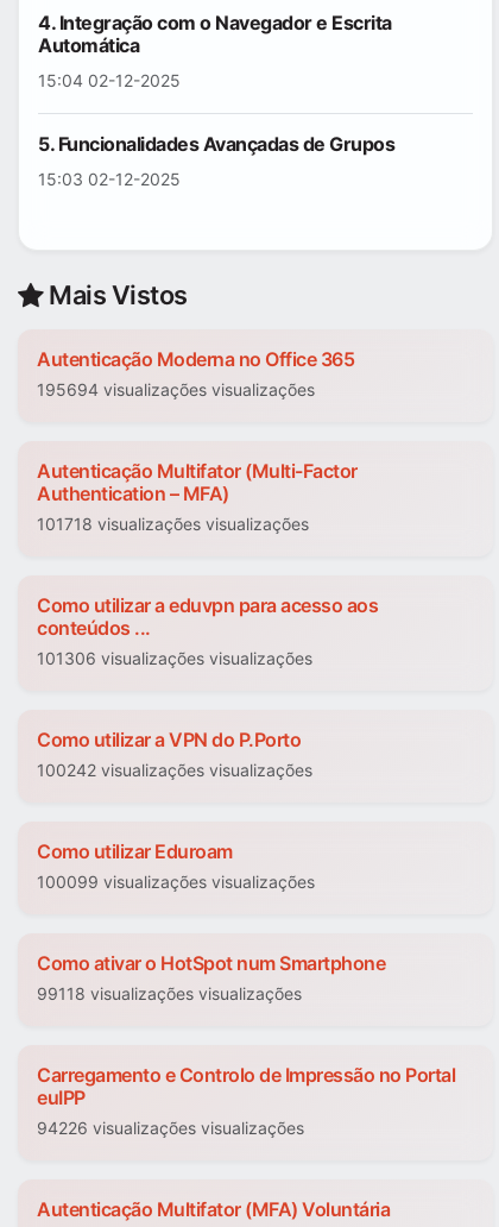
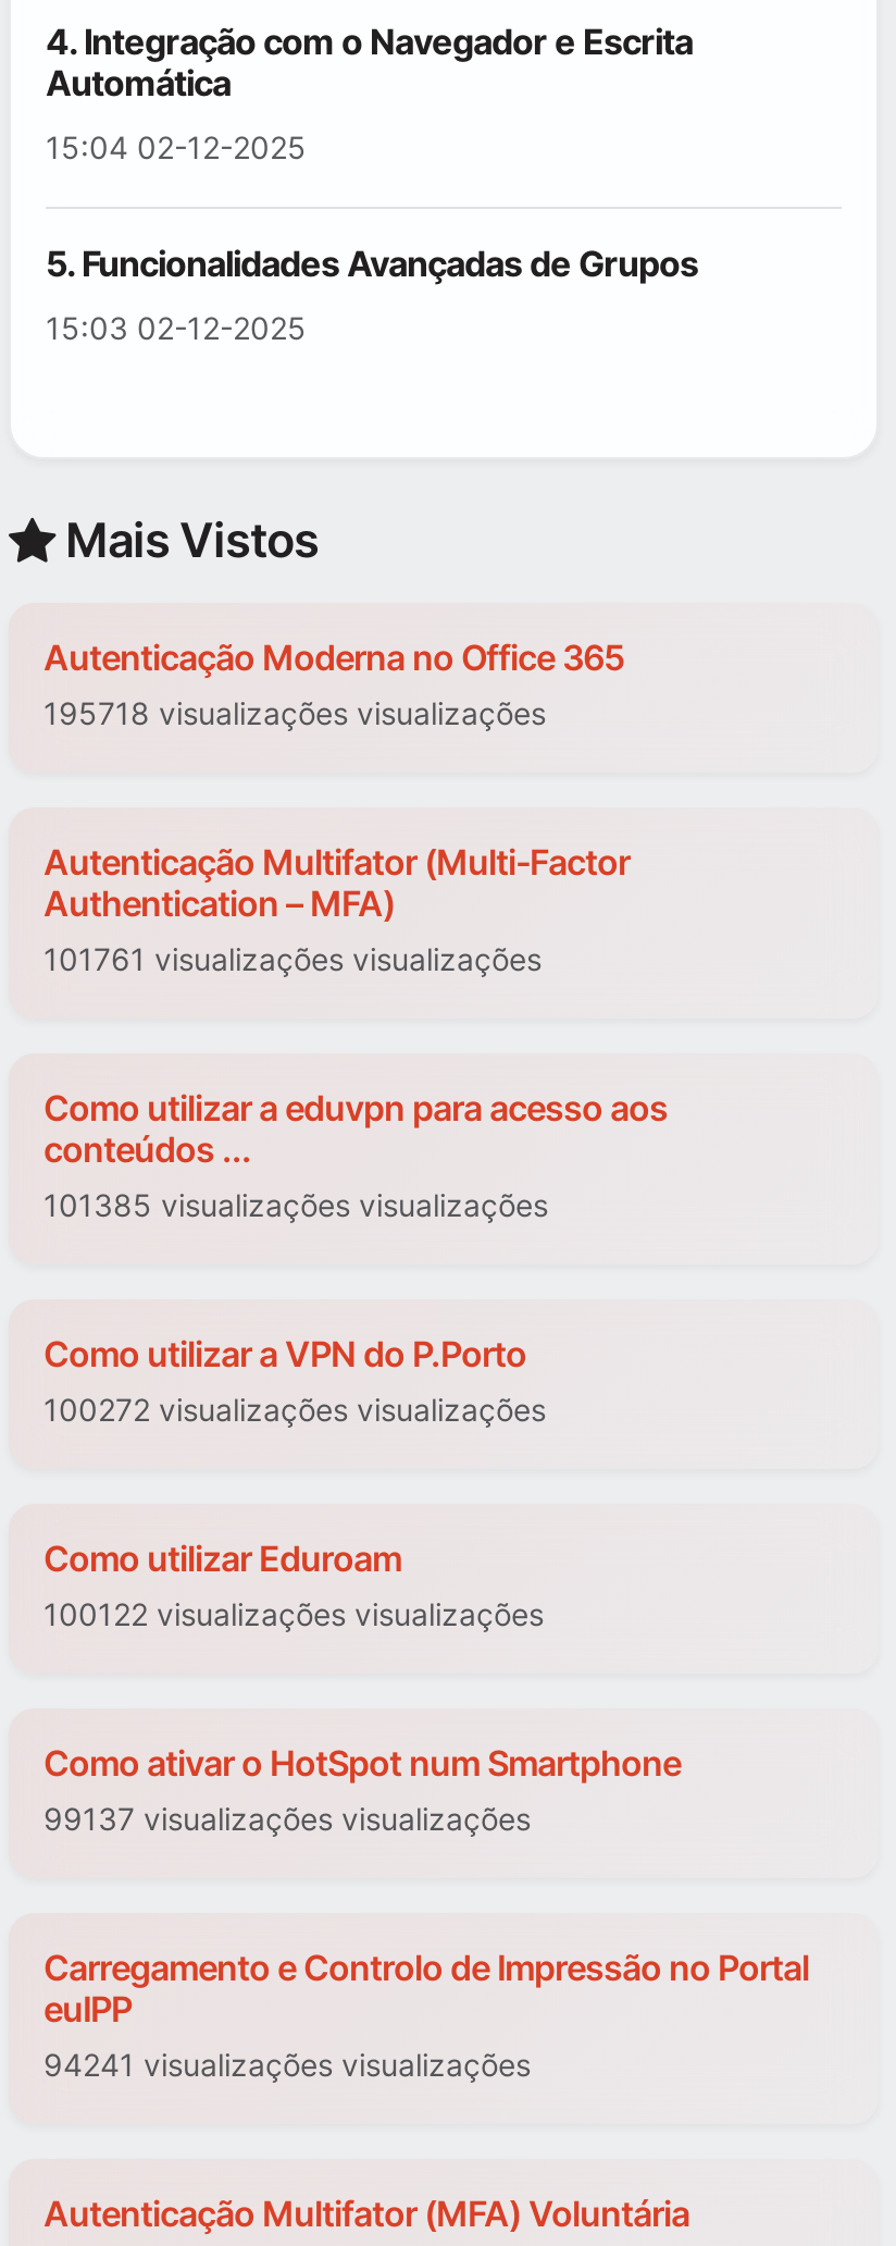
- 195694 visualizações visualizações
+ 195718 visualizações visualizações

- 101718 visualizações visualizações
+ 101761 visualizações visualizações

- 101306 visualizações visualizações
+ 101385 visualizações visualizações

- 100242 visualizações visualizações
+ 100272 visualizações visualizações

- 100099 visualizações visualizações
+ 100122 visualizações visualizações

- 99118 visualizações visualizações
+ 99137 visualizações visualizações

- 94226 visualizações visualizações
+ 94241 visualizações visualizações
